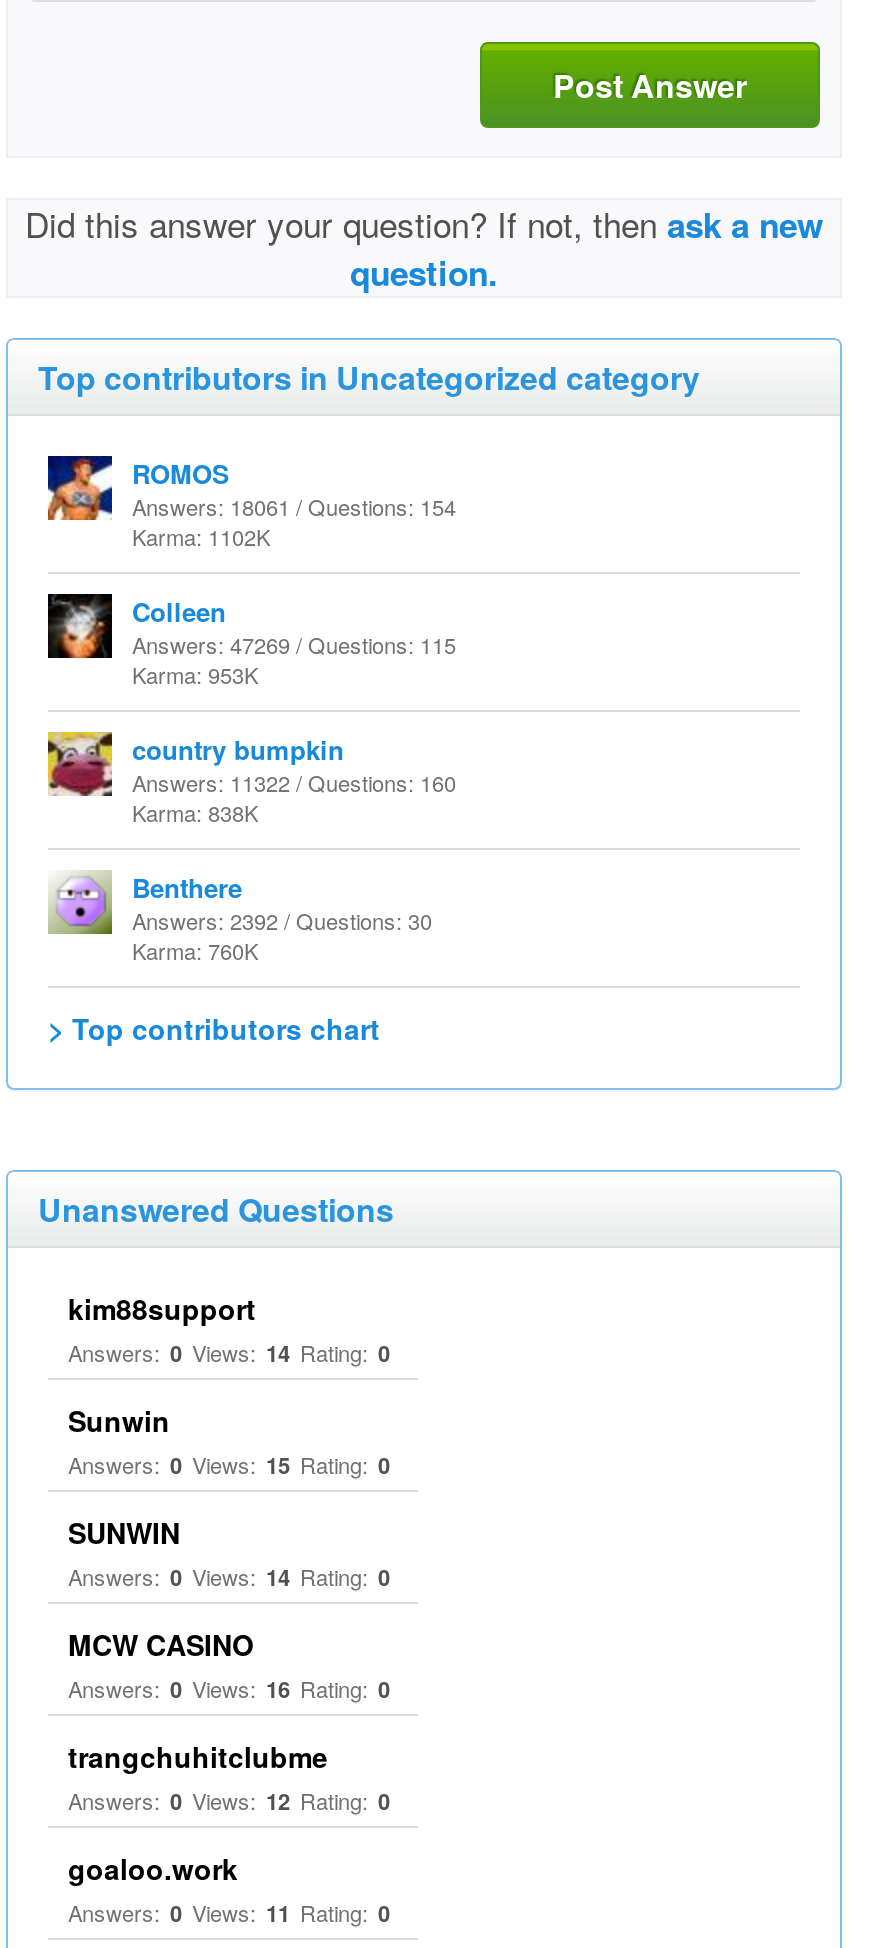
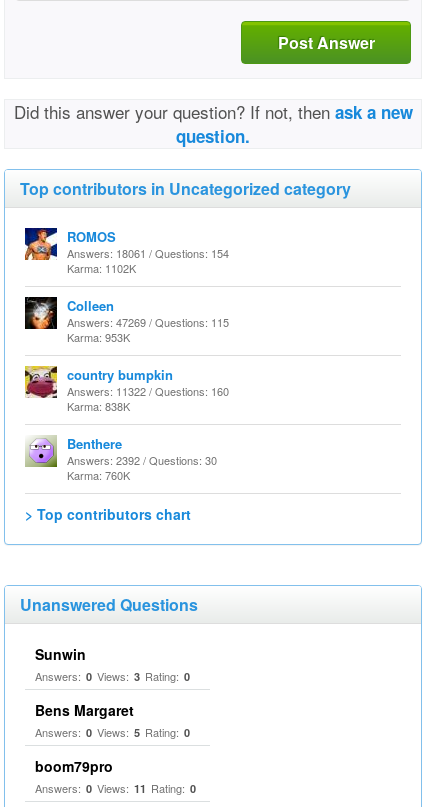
- kim88support
- Answers: 0 Views: 14 Rating: 0

- Answers: 0 Views: 15 Rating: 0
- SUNWIN
- Answers: 0 Views: 14 Rating: 0
- MCW CASINO
- Answers: 0 Views: 16 Rating: 0
- trangchuhitclubme
- Answers: 0 Views: 12 Rating: 0
- goaloo.work
+ Answers: 0 Views: 3 Rating: 0
+ Bens Margaret
+ Answers: 0 Views: 5 Rating: 0
+ boom79pro
